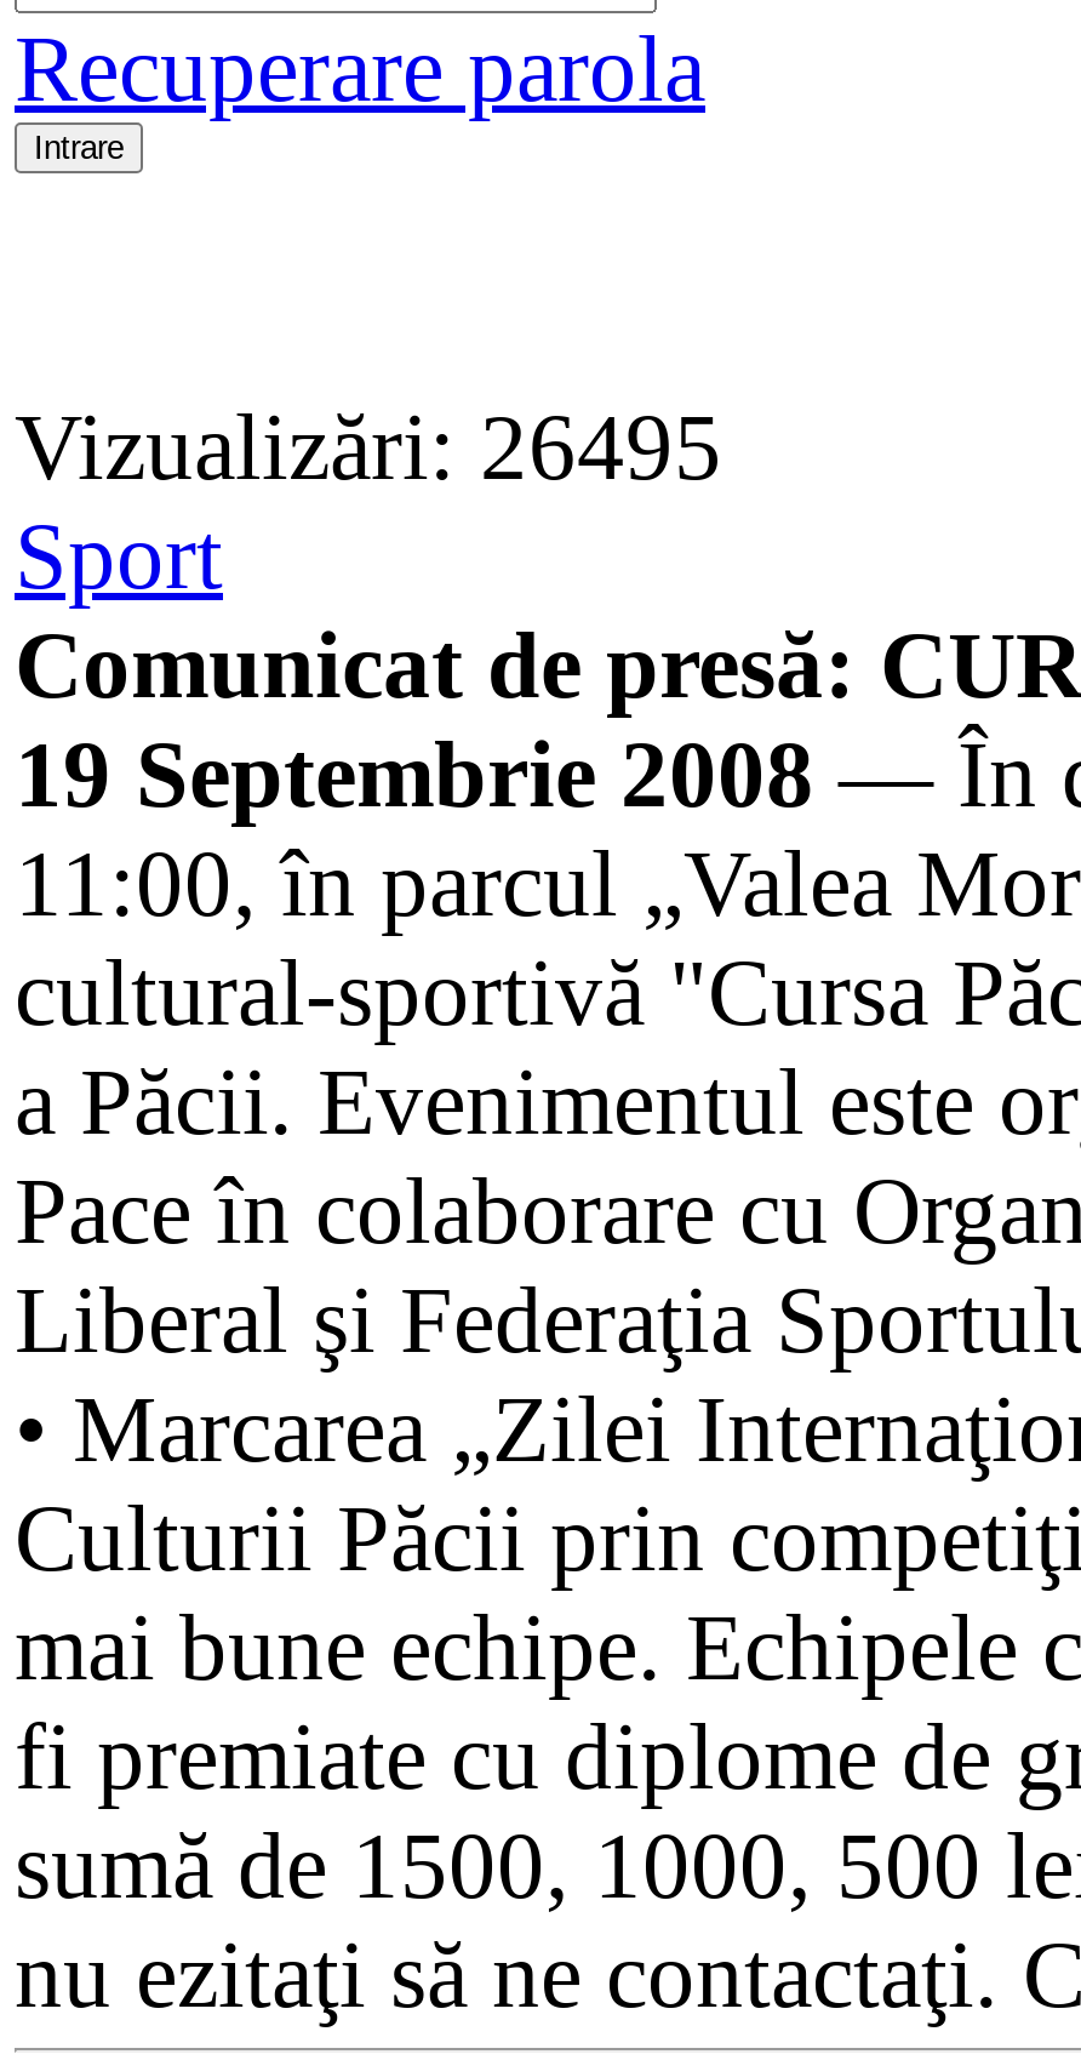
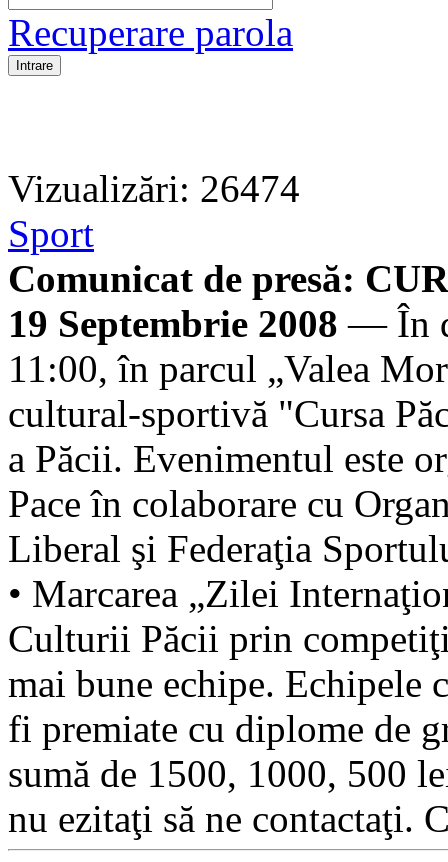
- Vizualizări: 26495
+ Vizualizări: 26474
